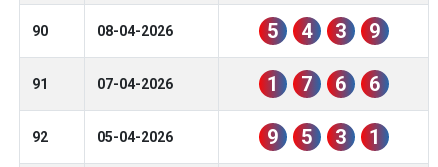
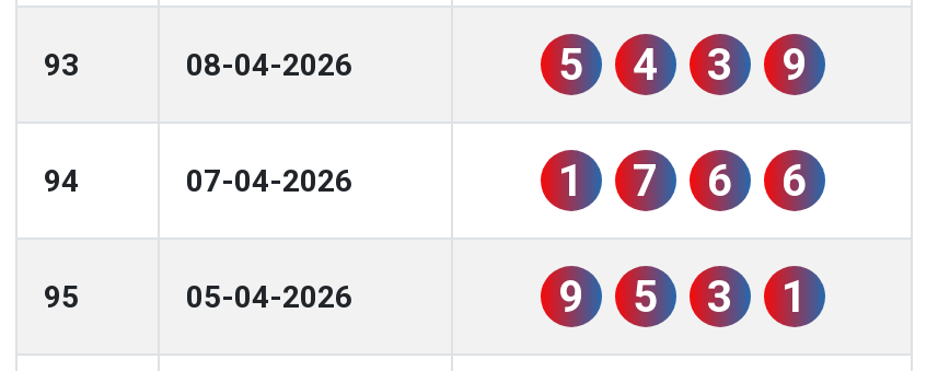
- 90
+ 93

- 91
+ 94

- 92
+ 95
